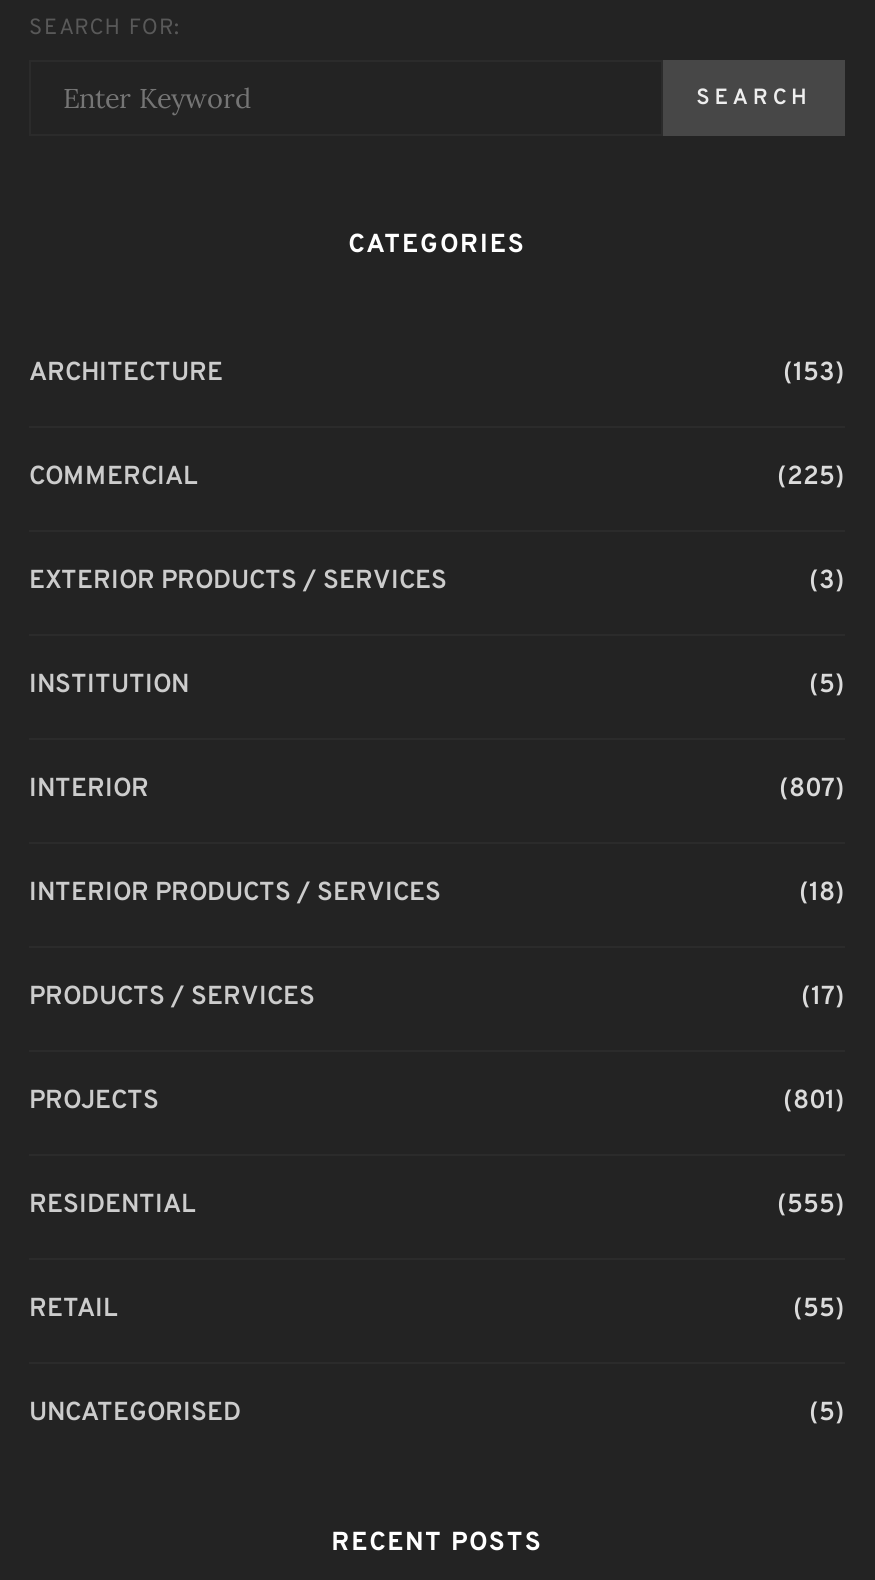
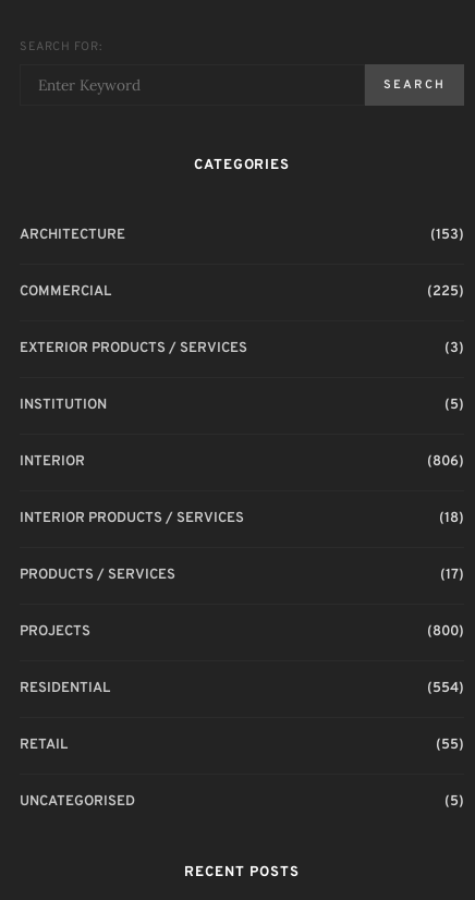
- (807)
+ (806)

- (801)
+ (800)

- (555)
+ (554)
